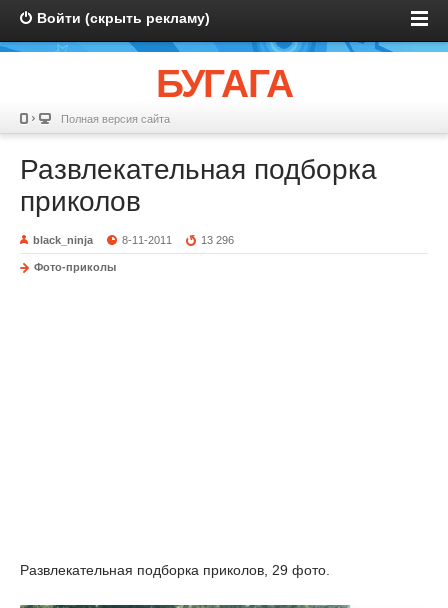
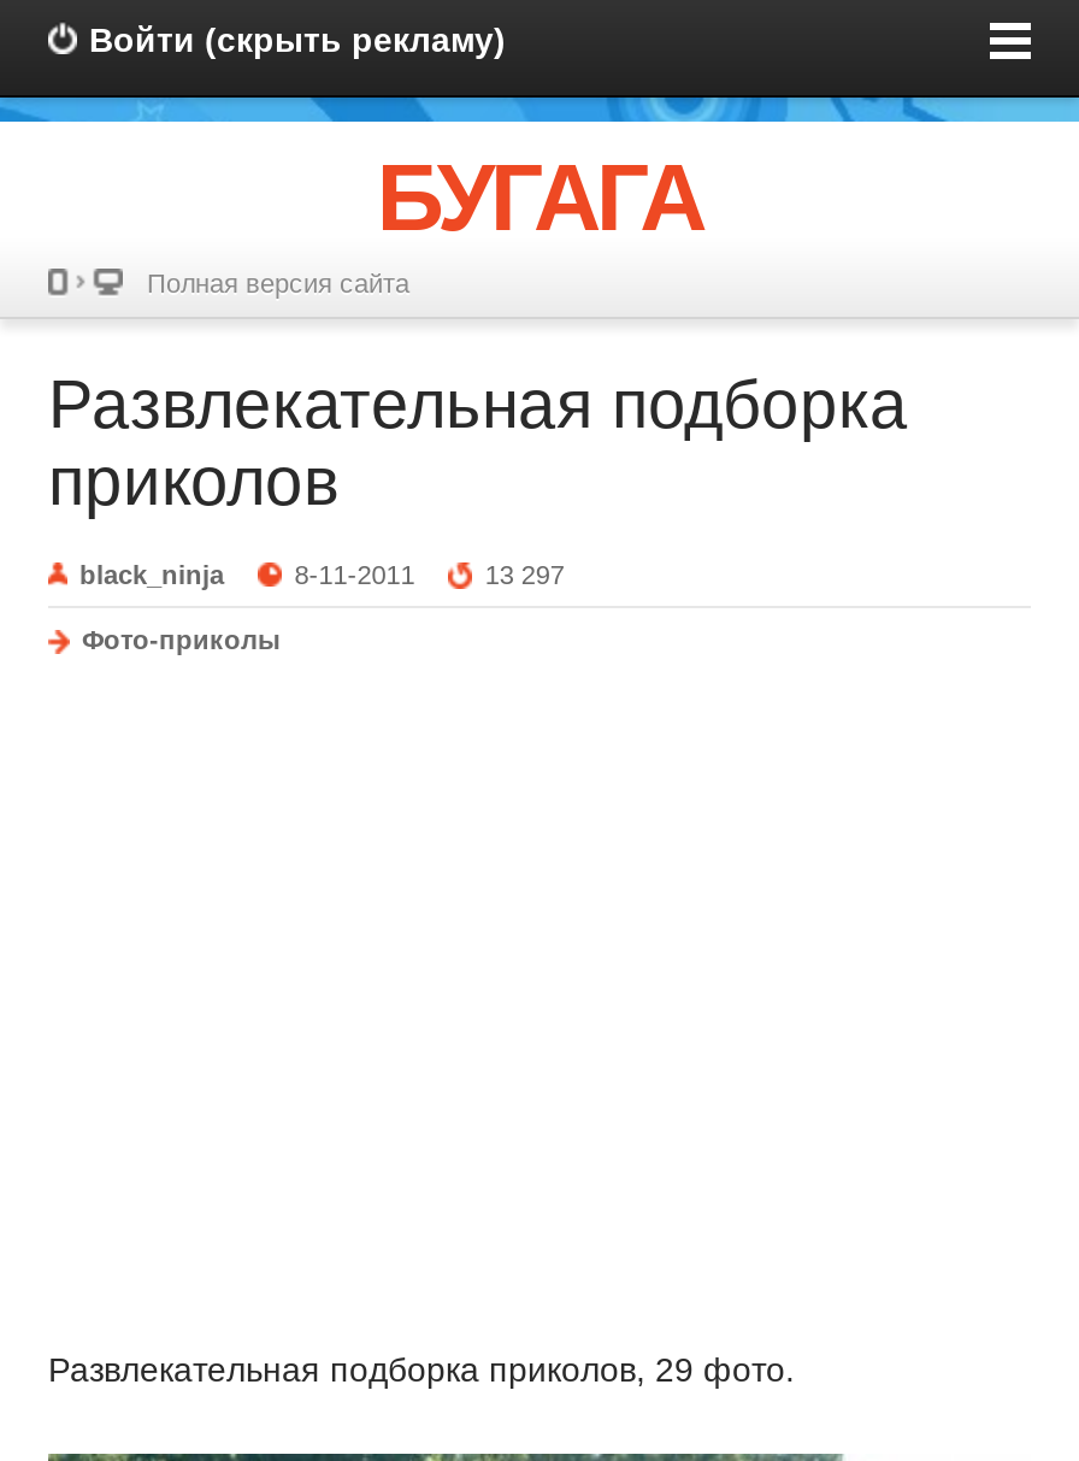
- 13 296
+ 13 297
